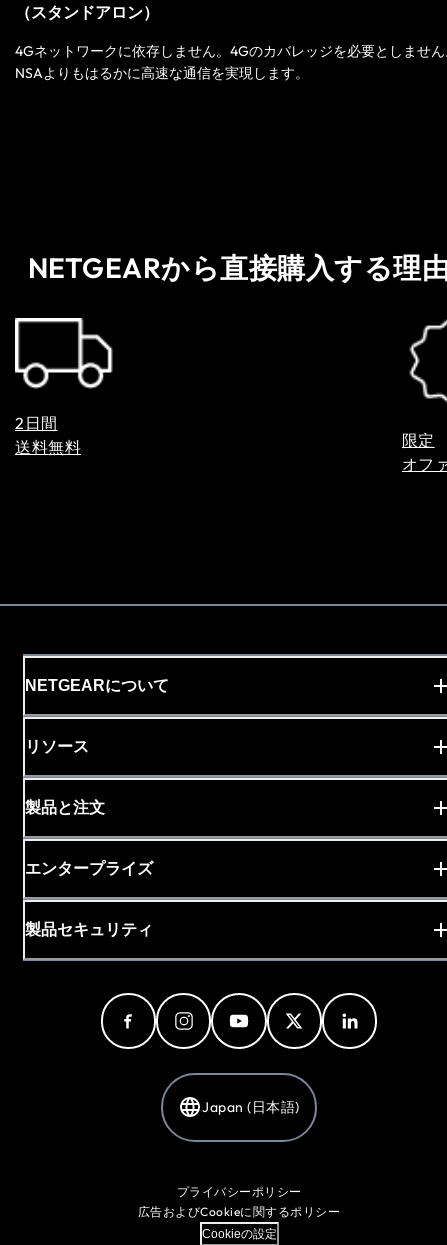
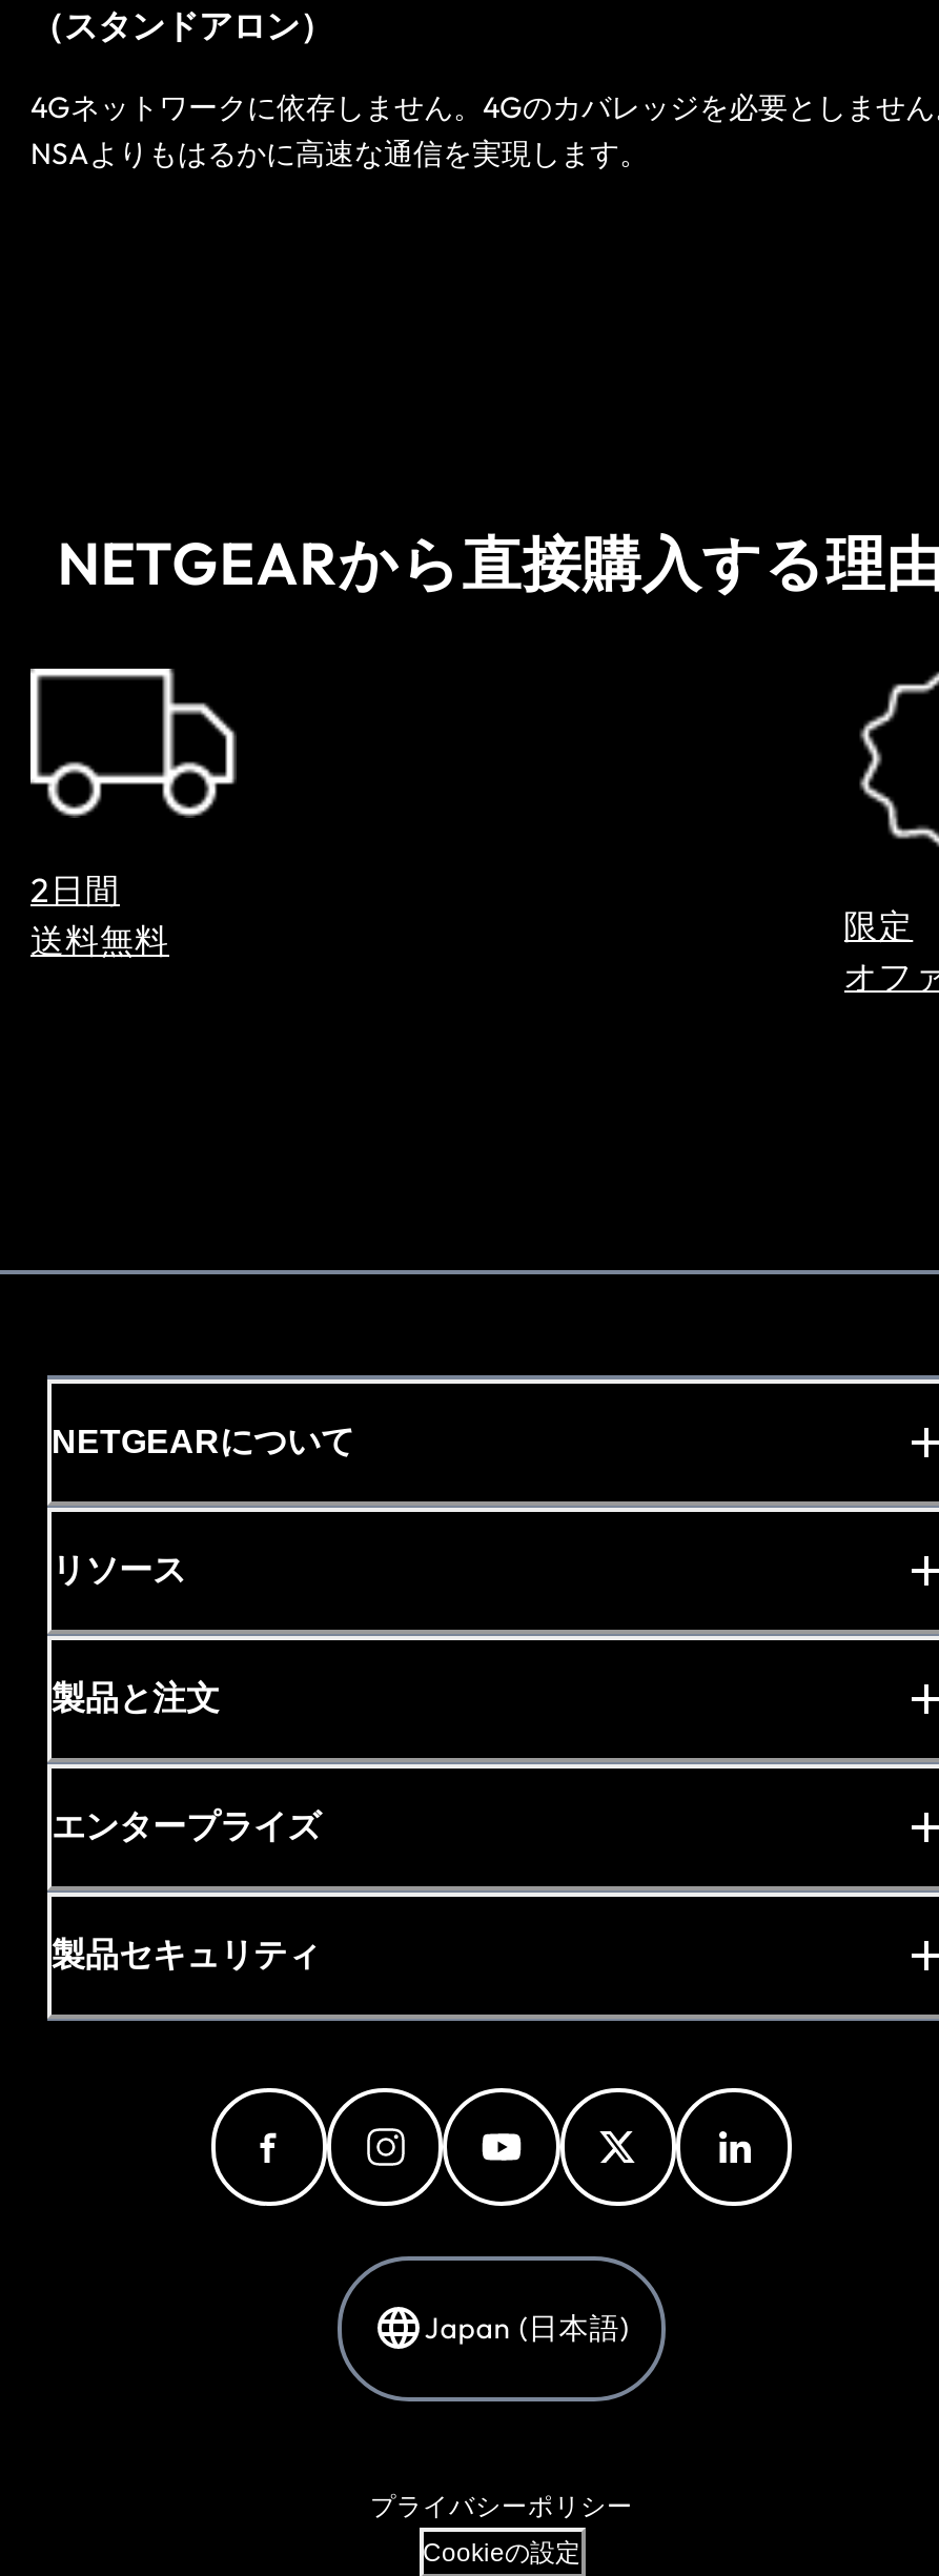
- 広告およびCookieに関するポリシー
